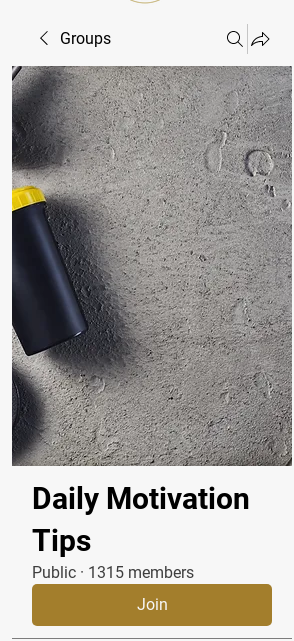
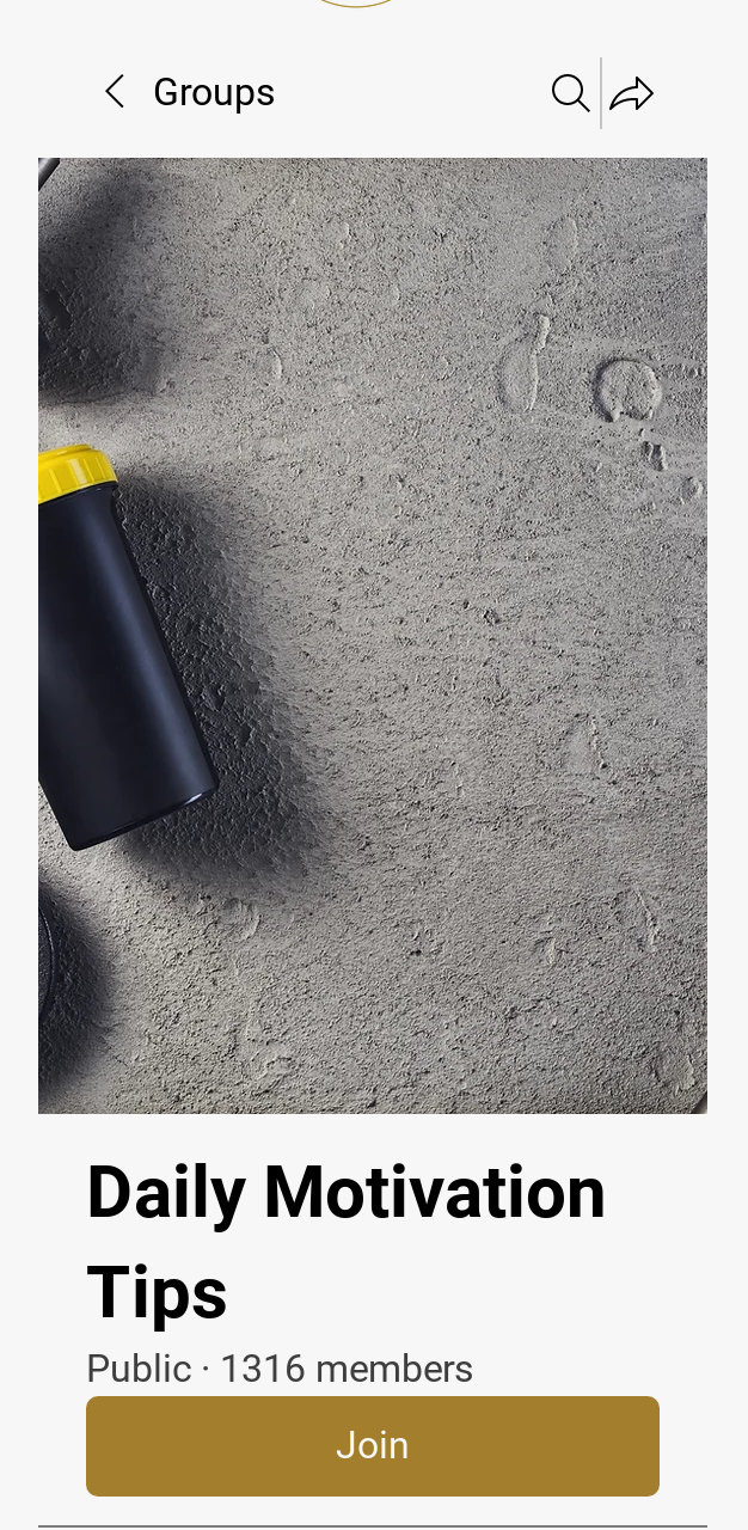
- Public · 1315 members
+ Public · 1316 members
